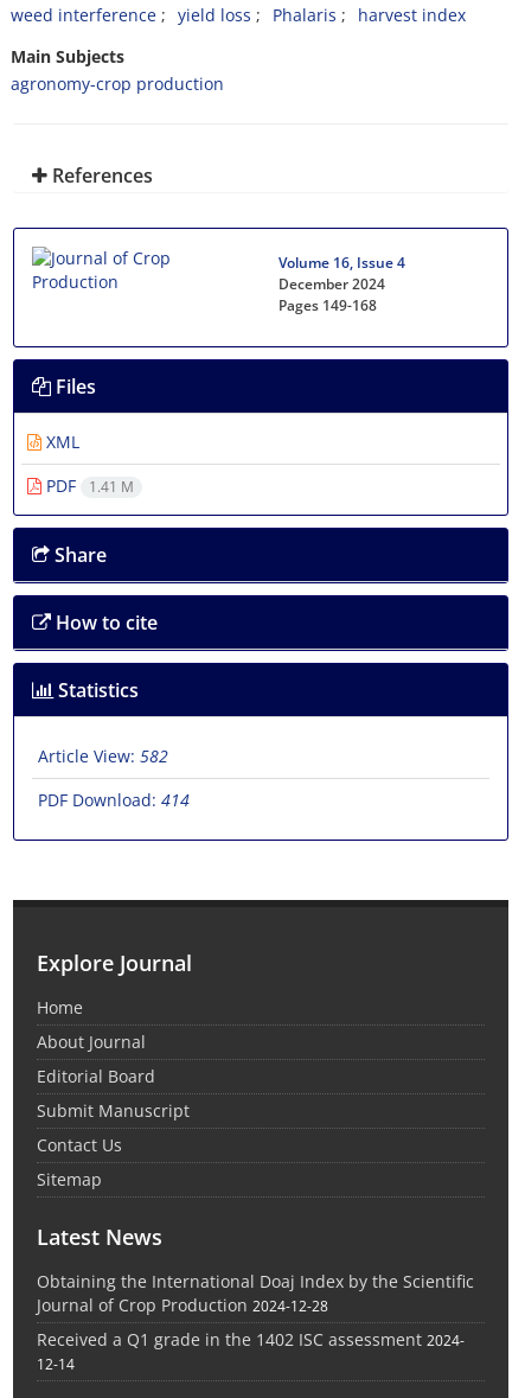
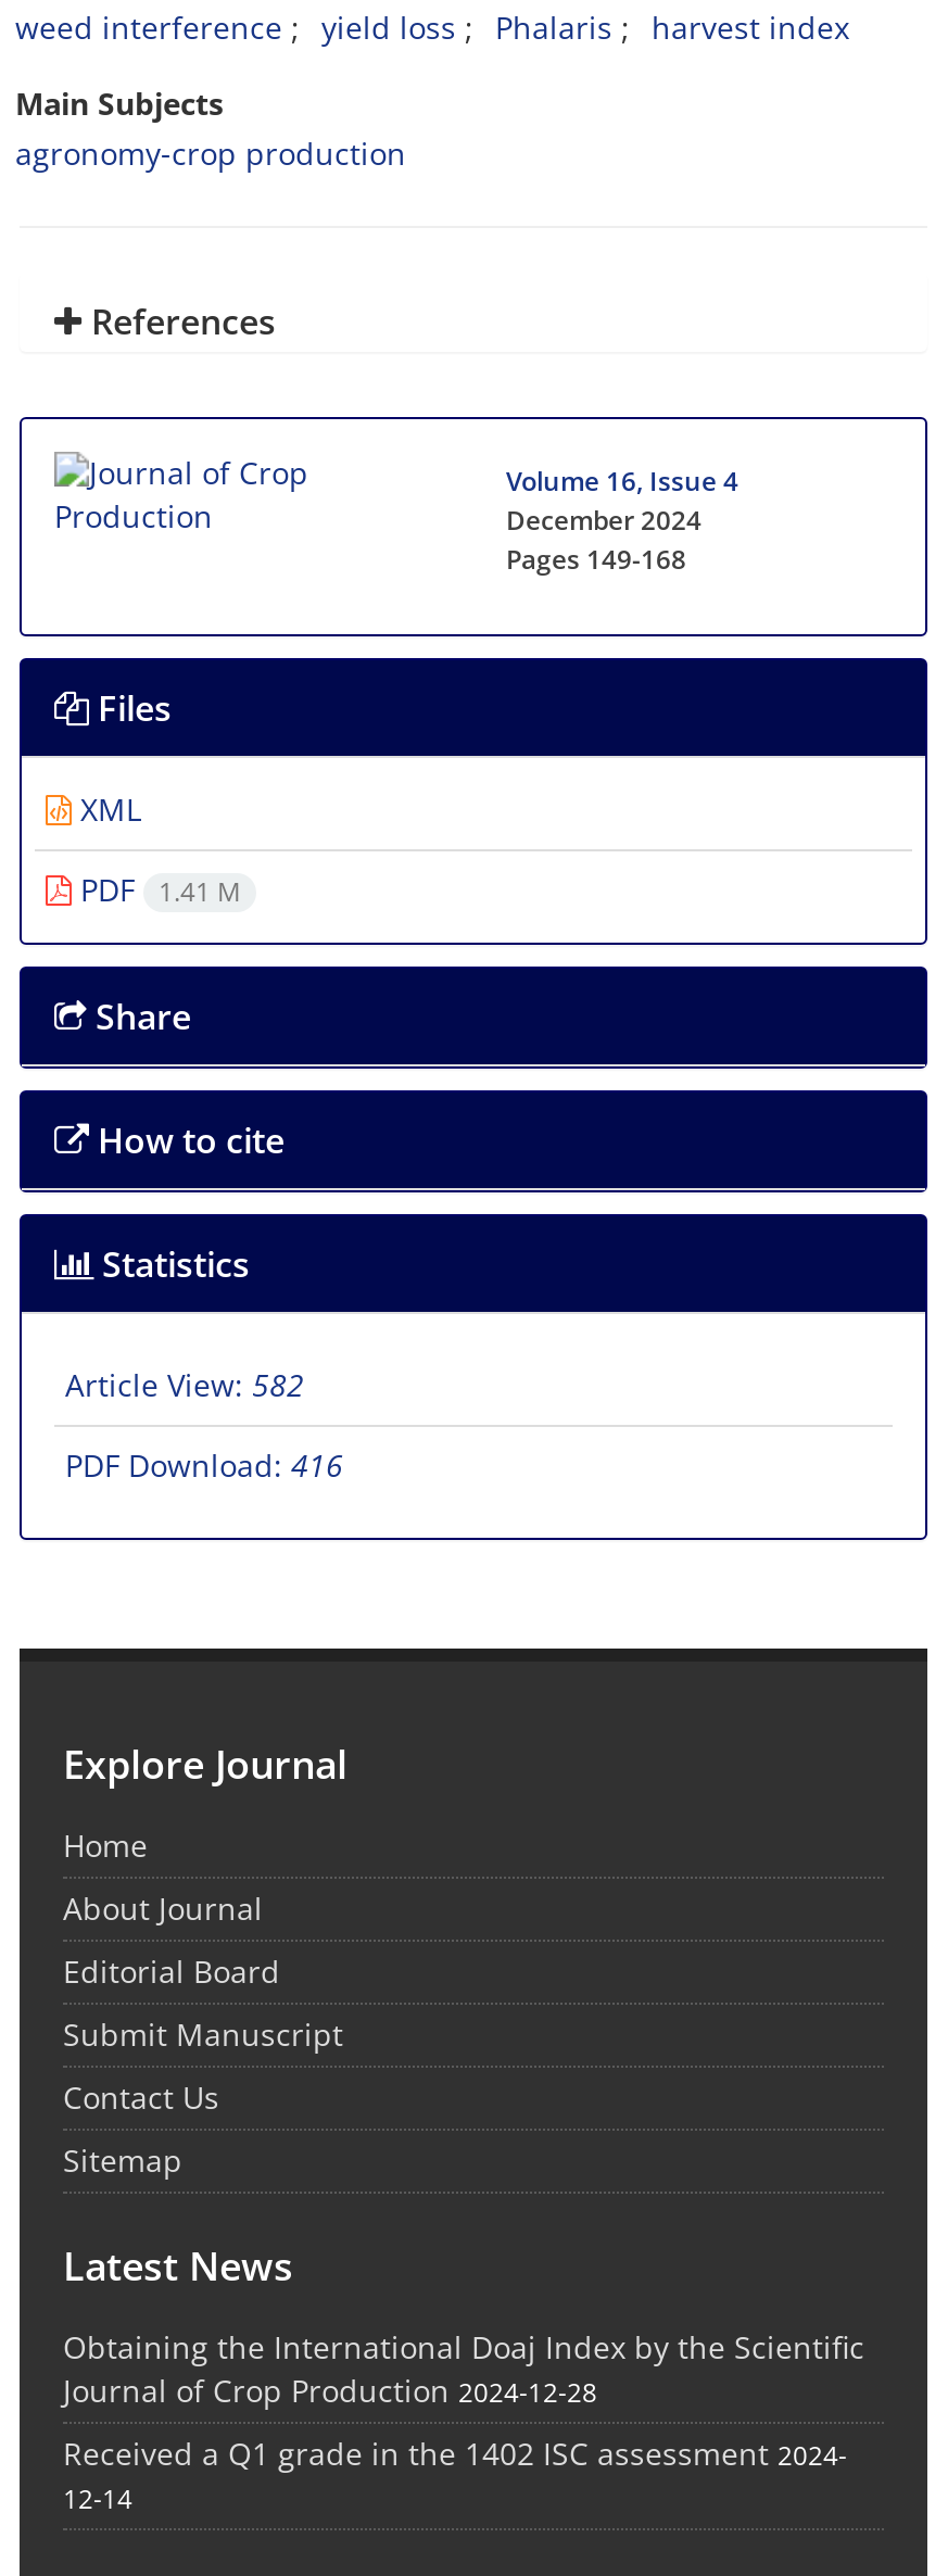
- PDF Download: 414
+ PDF Download: 416
